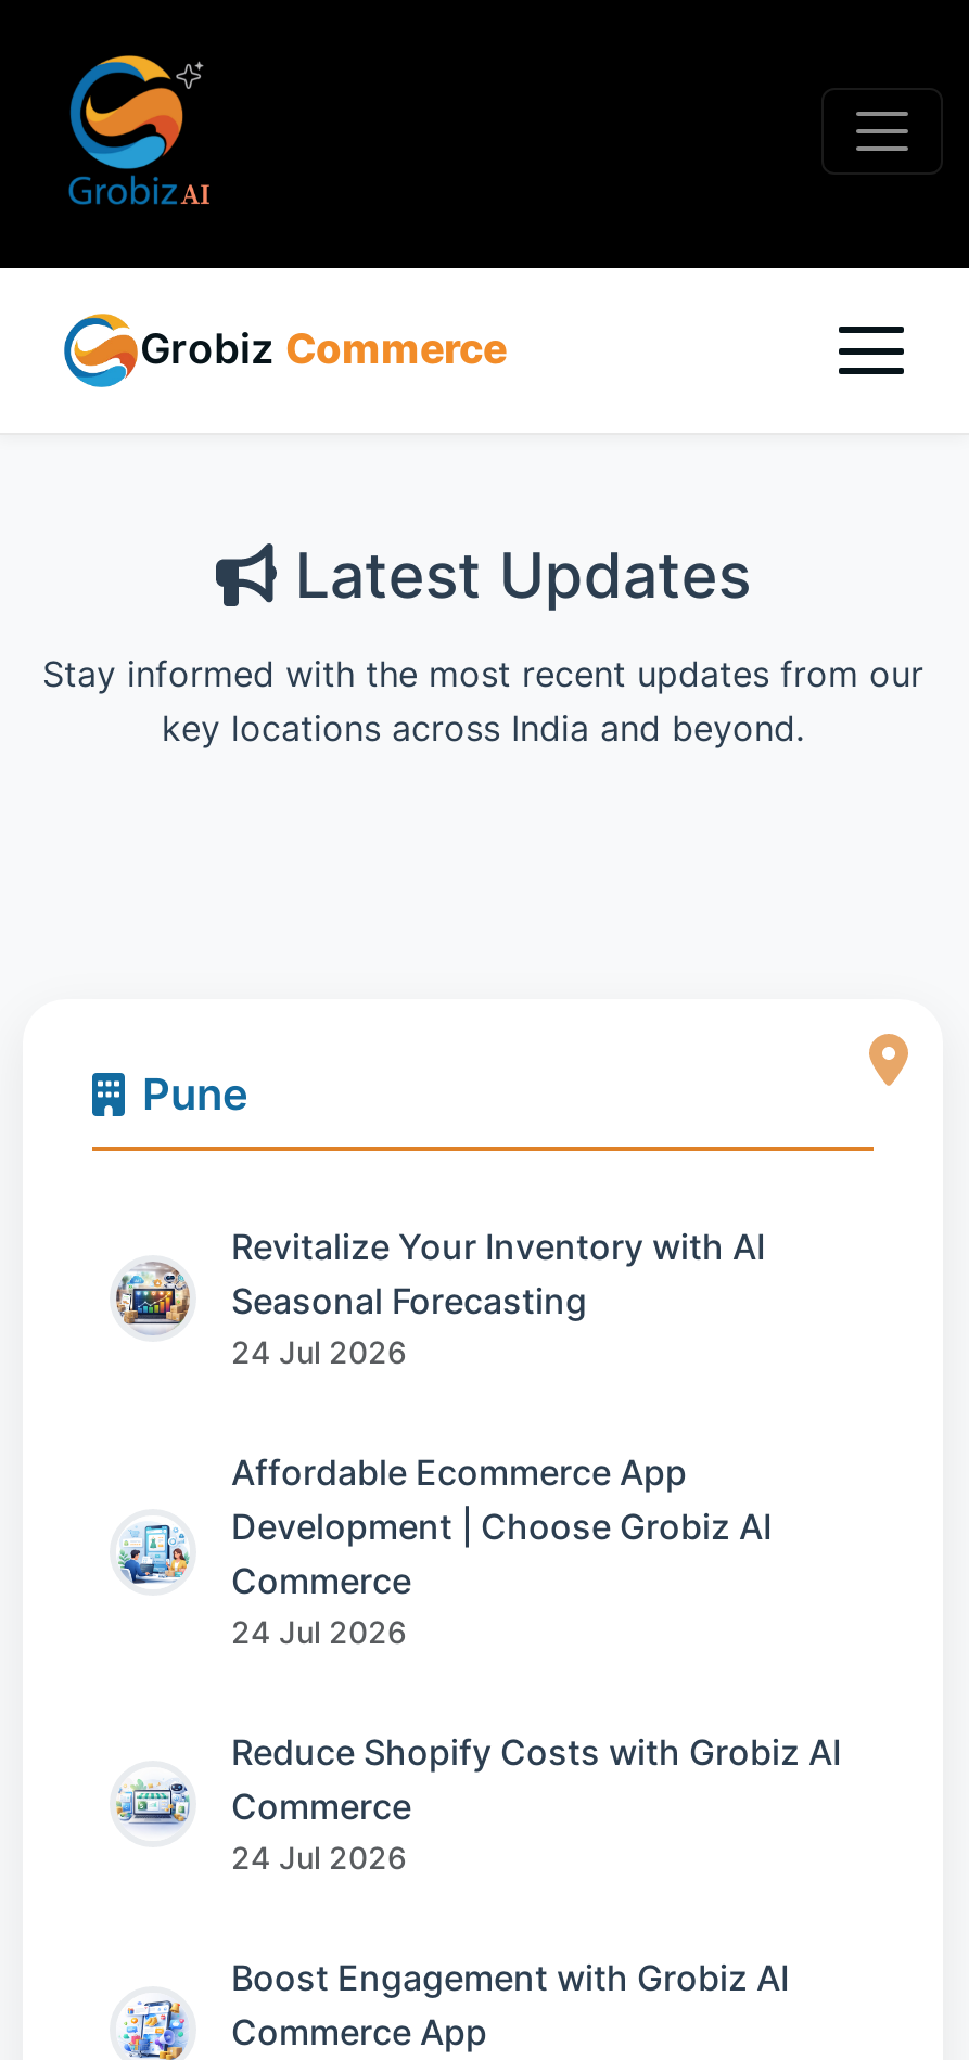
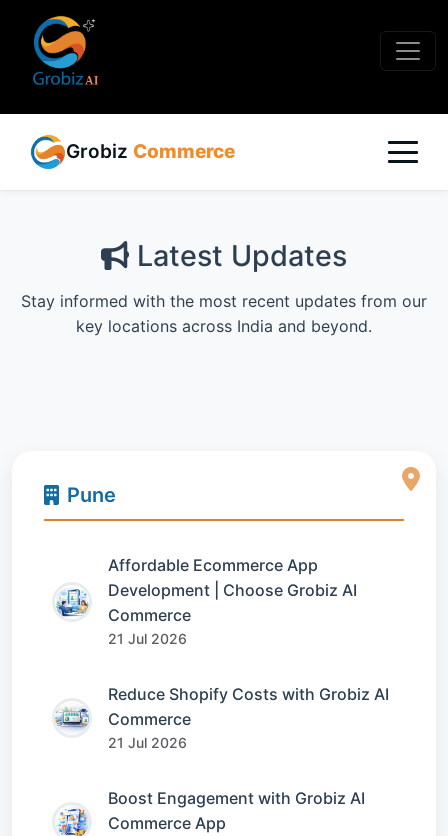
- [image]
- Revitalize Your Inventory with AI
- Seasonal Forecasting
- 24 Jul 2026

- 24 Jul 2026
+ 21 Jul 2026

- 24 Jul 2026
+ 21 Jul 2026
